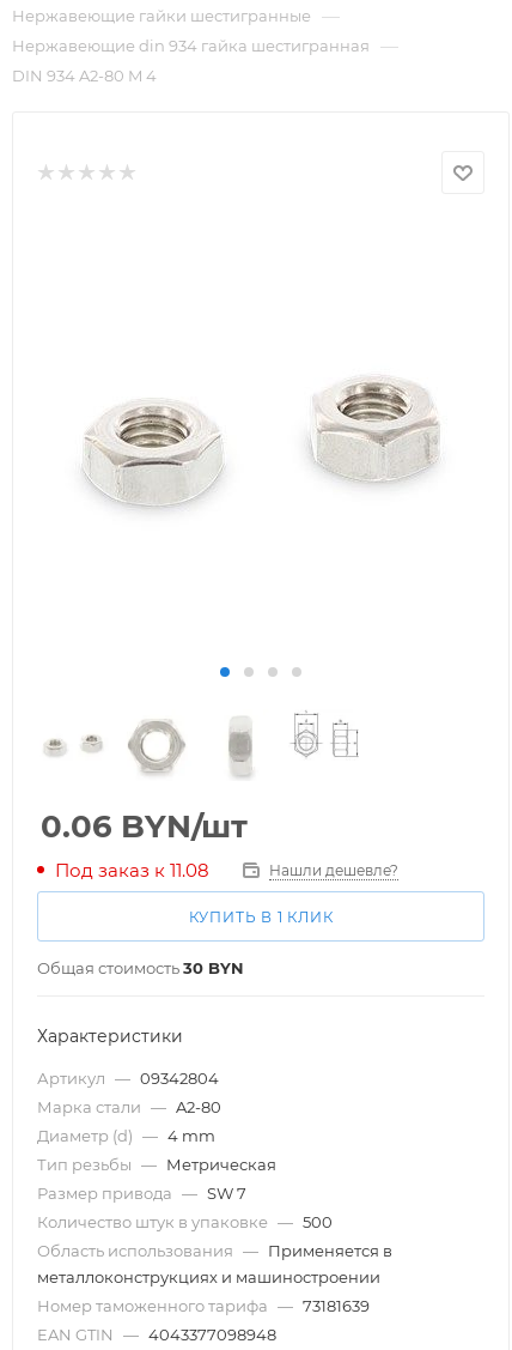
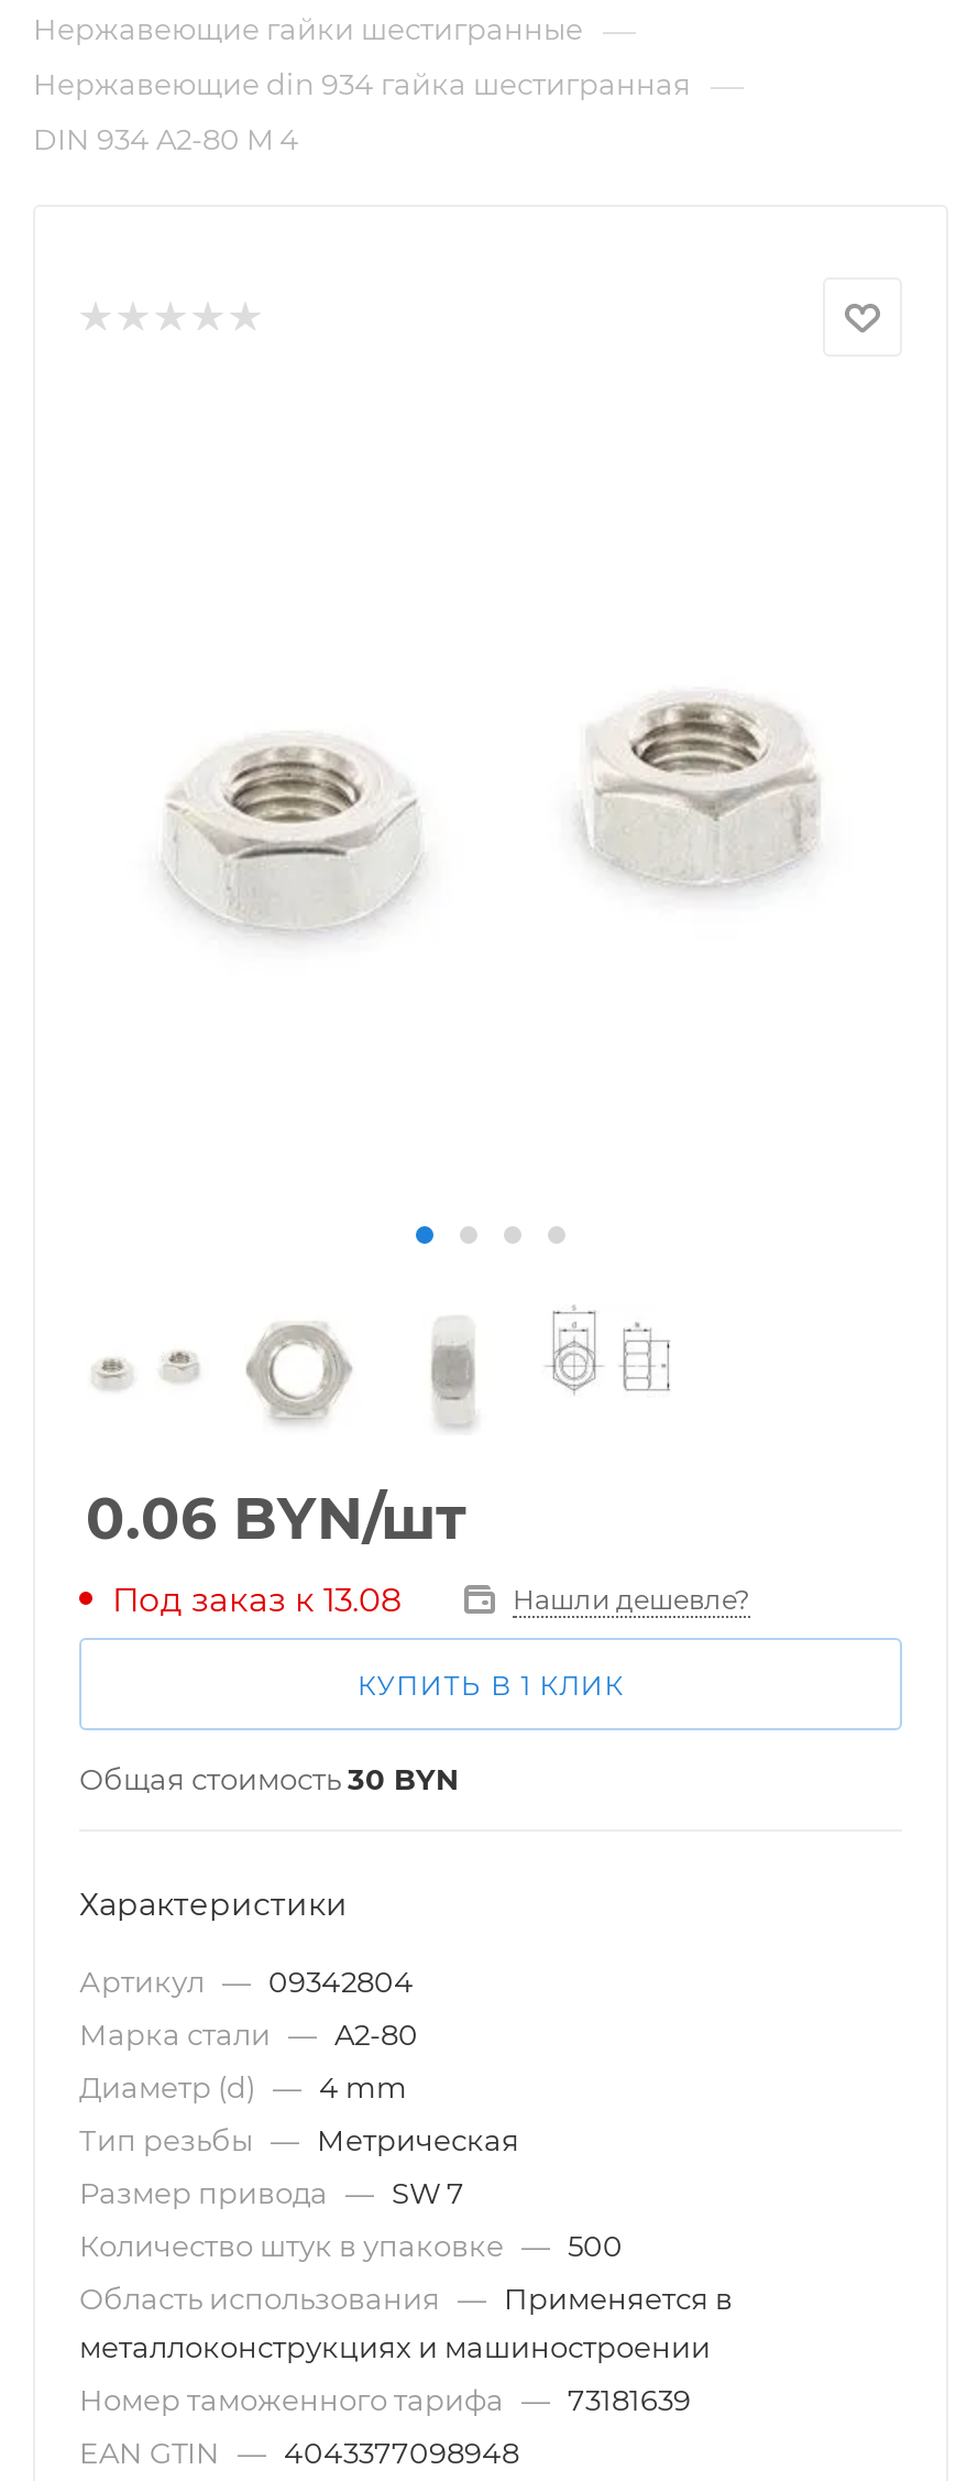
- Под заказ к 11.08
+ Под заказ к 13.08
